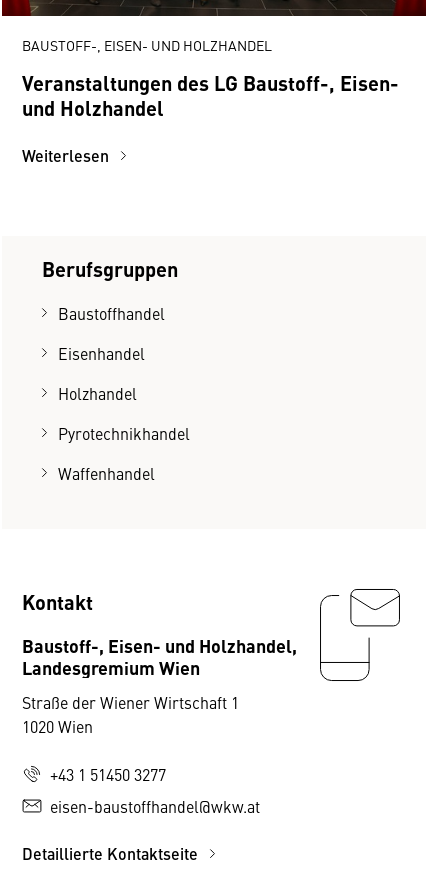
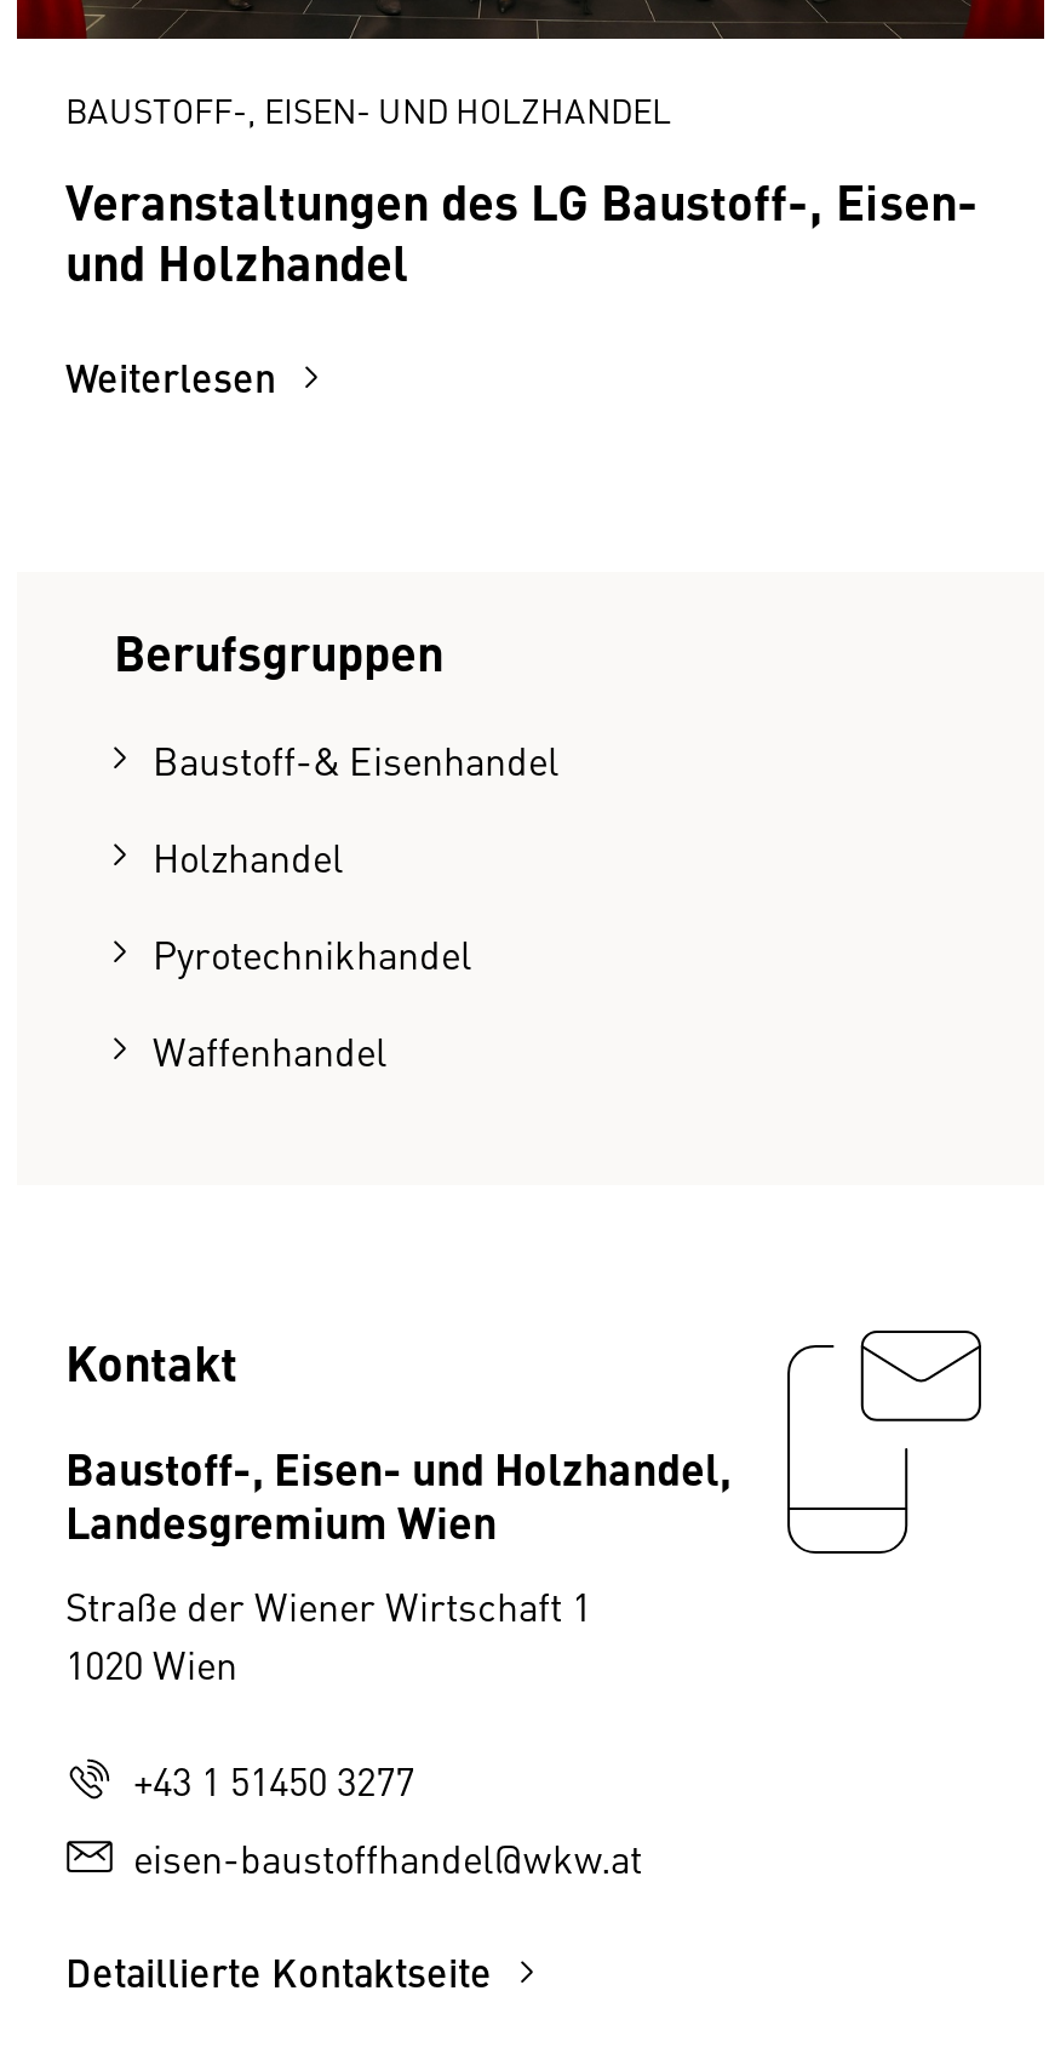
- Baustoffhandel
- Eisenhandel
+ Baustoff-& Eisenhandel
